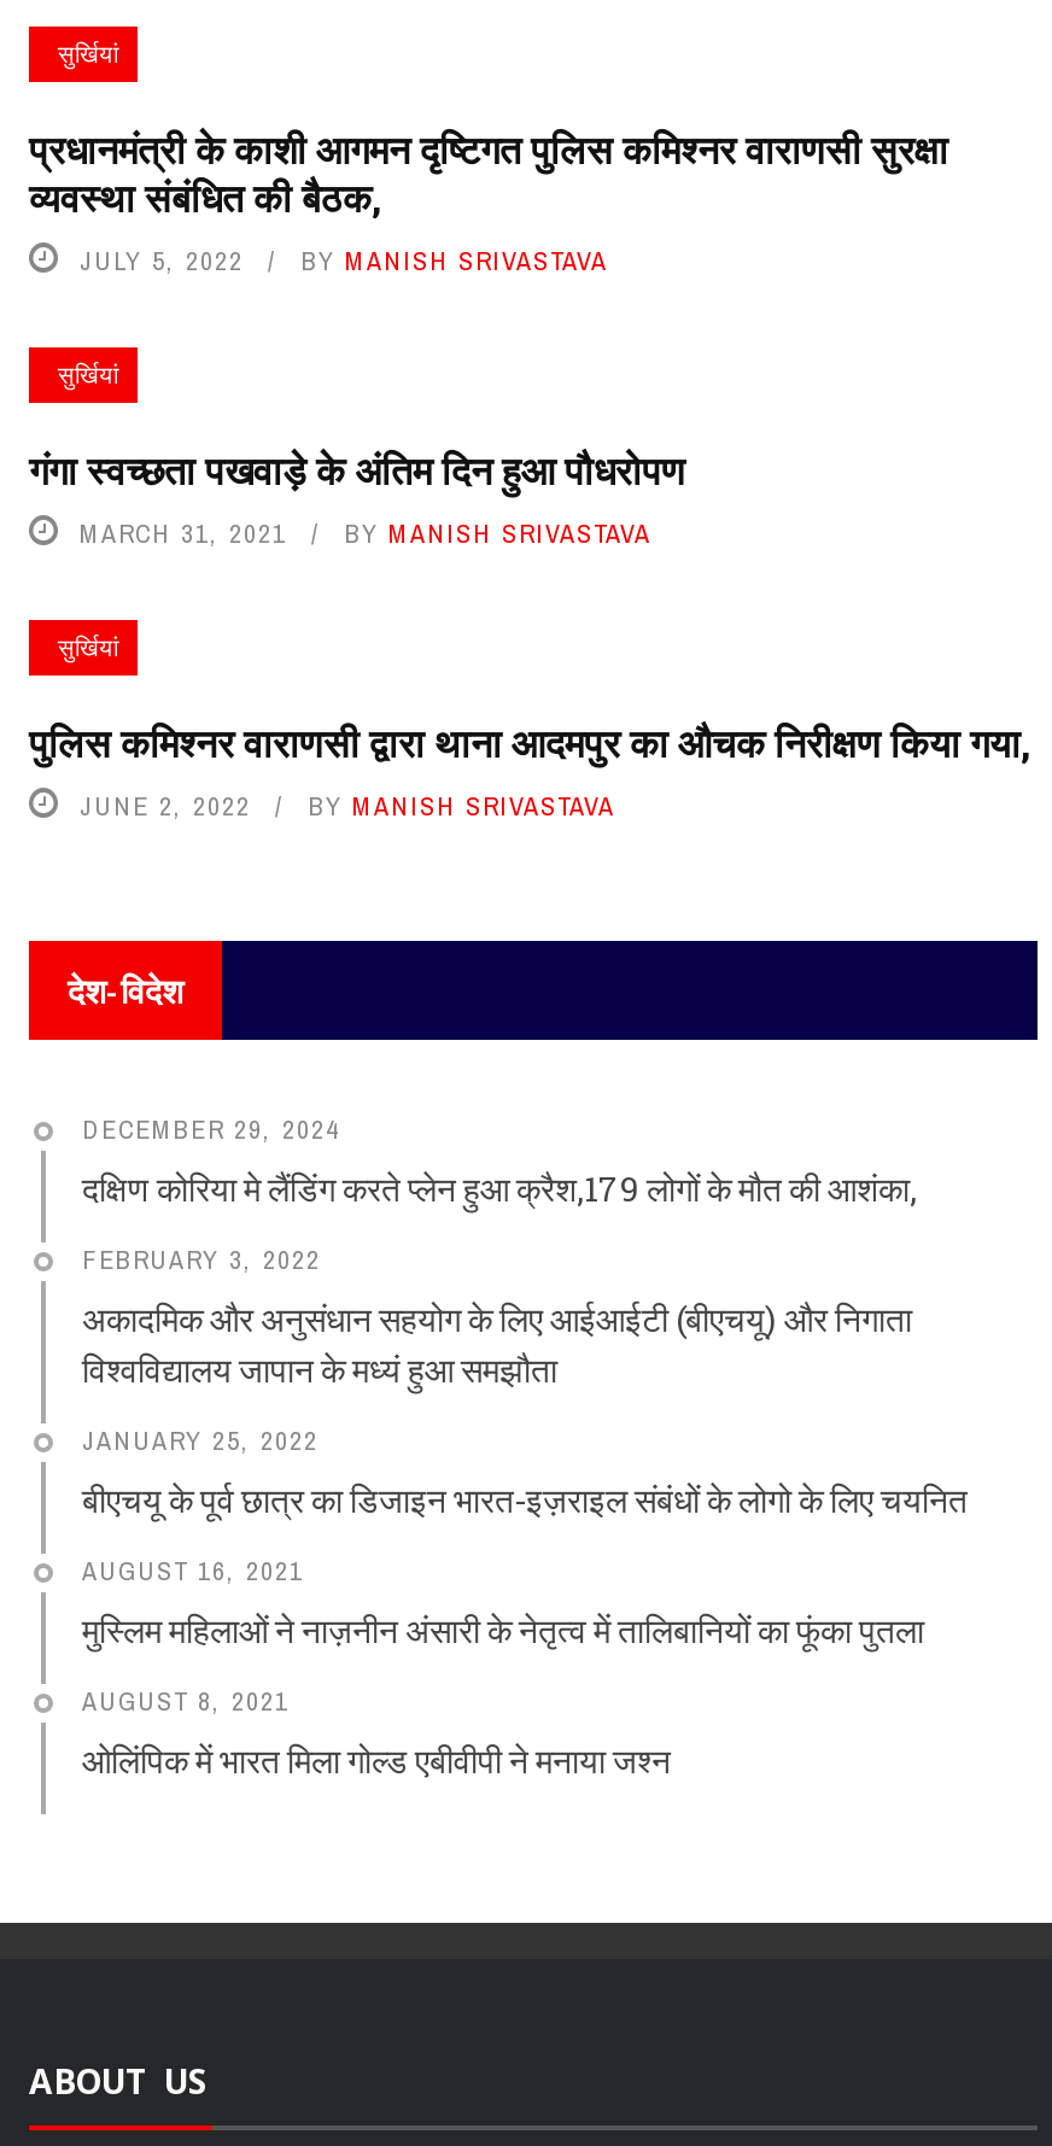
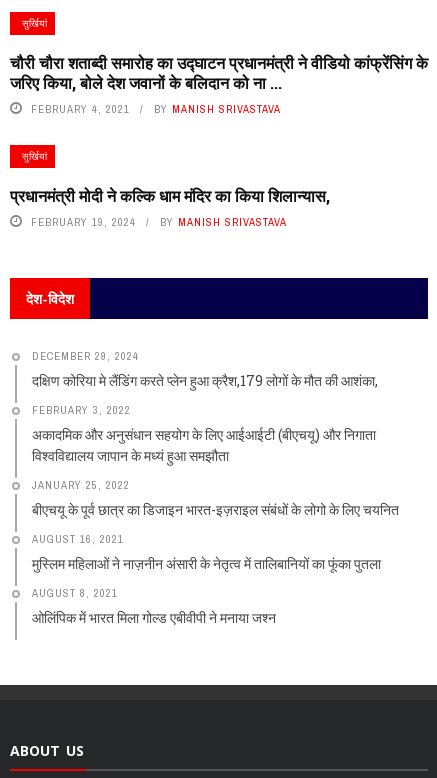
- प्रधानमंत्री के काशी आगमन दृष्टिगत पुलिस कमिश्नर वाराणसी सुरक्षा
- व्यवस्था संबंधित की बैठक,
- JULY 5, 2022
+ चौरी चौरा शताब्दी समारोह का उद्घाटन प्रधानमंत्री ने वीडियो कांफ्रेंसिंग के
+ जरिए किया, बोले देश जवानों के बलिदान को ना ...
+ FEBRUARY 4, 2021

- गंगा स्वच्छता पखवाड़े के अंतिम दिन हुआ पौधरोपण
- MARCH 31, 2021
- BY MANISH SRIVASTAVA
- सुर्खियां
- पुलिस कमिश्नर वाराणसी द्वारा थाना आदमपुर का औचक निरीक्षण किया गया,
- JUNE 2, 2022
+ प्रधानमंत्री मोदी ने कल्कि धाम मंदिर का किया शिलान्यास,
+ FEBRUARY 19, 2024
